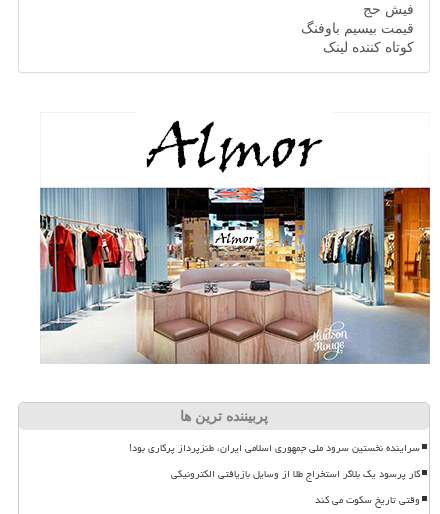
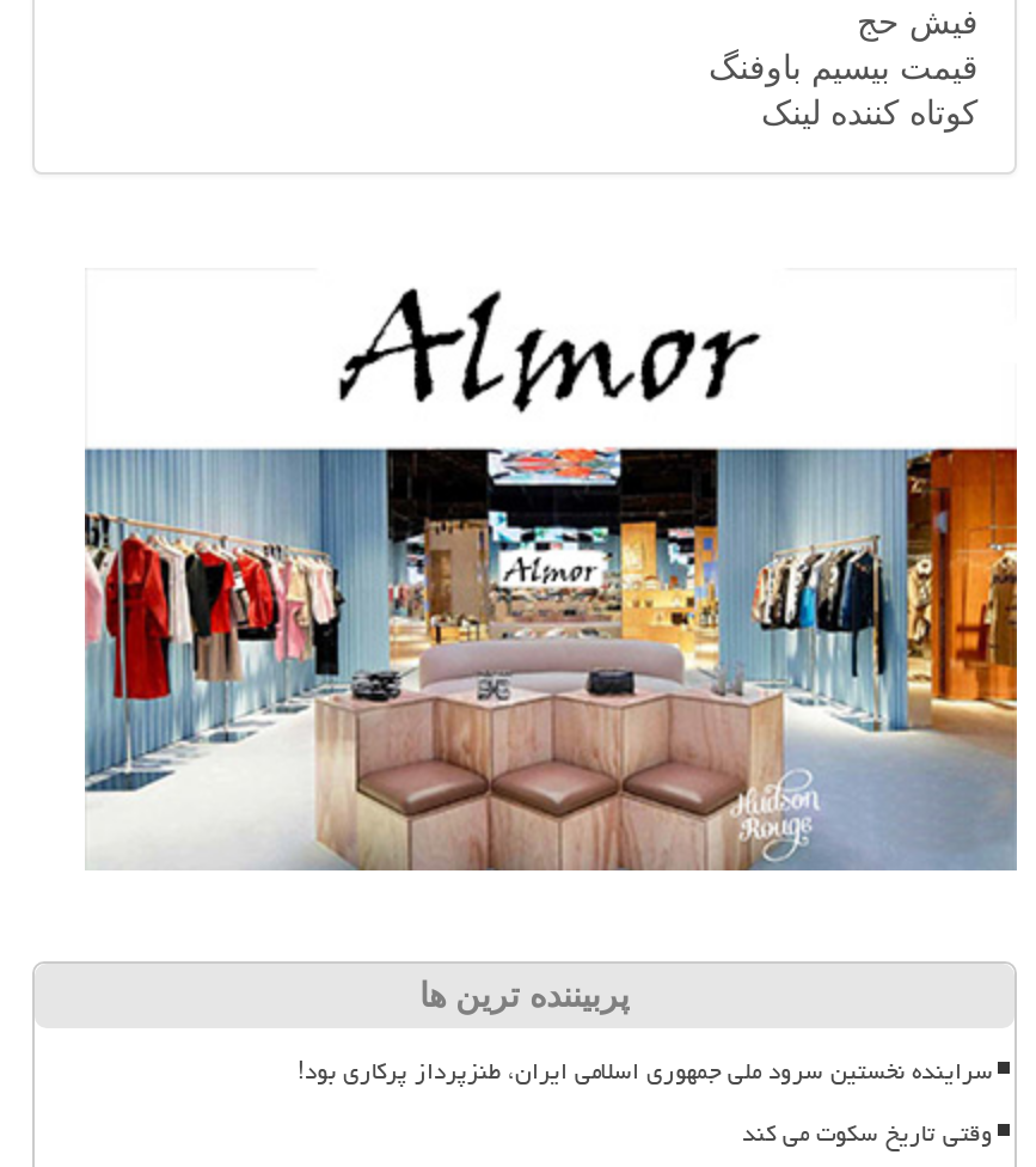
- کار پرسود یک بلاگر استخراج طلا از وسایل بازیافتی الکترونیکی
